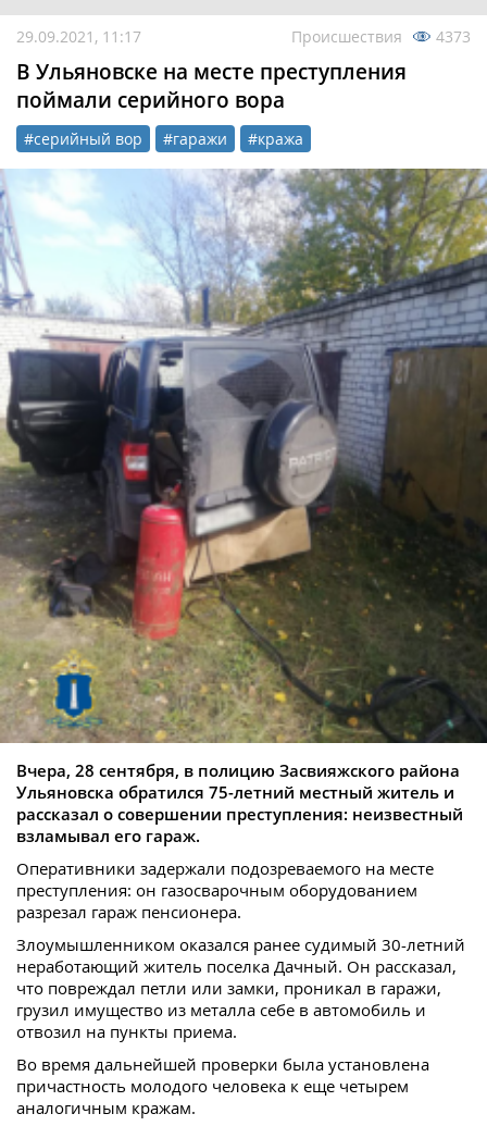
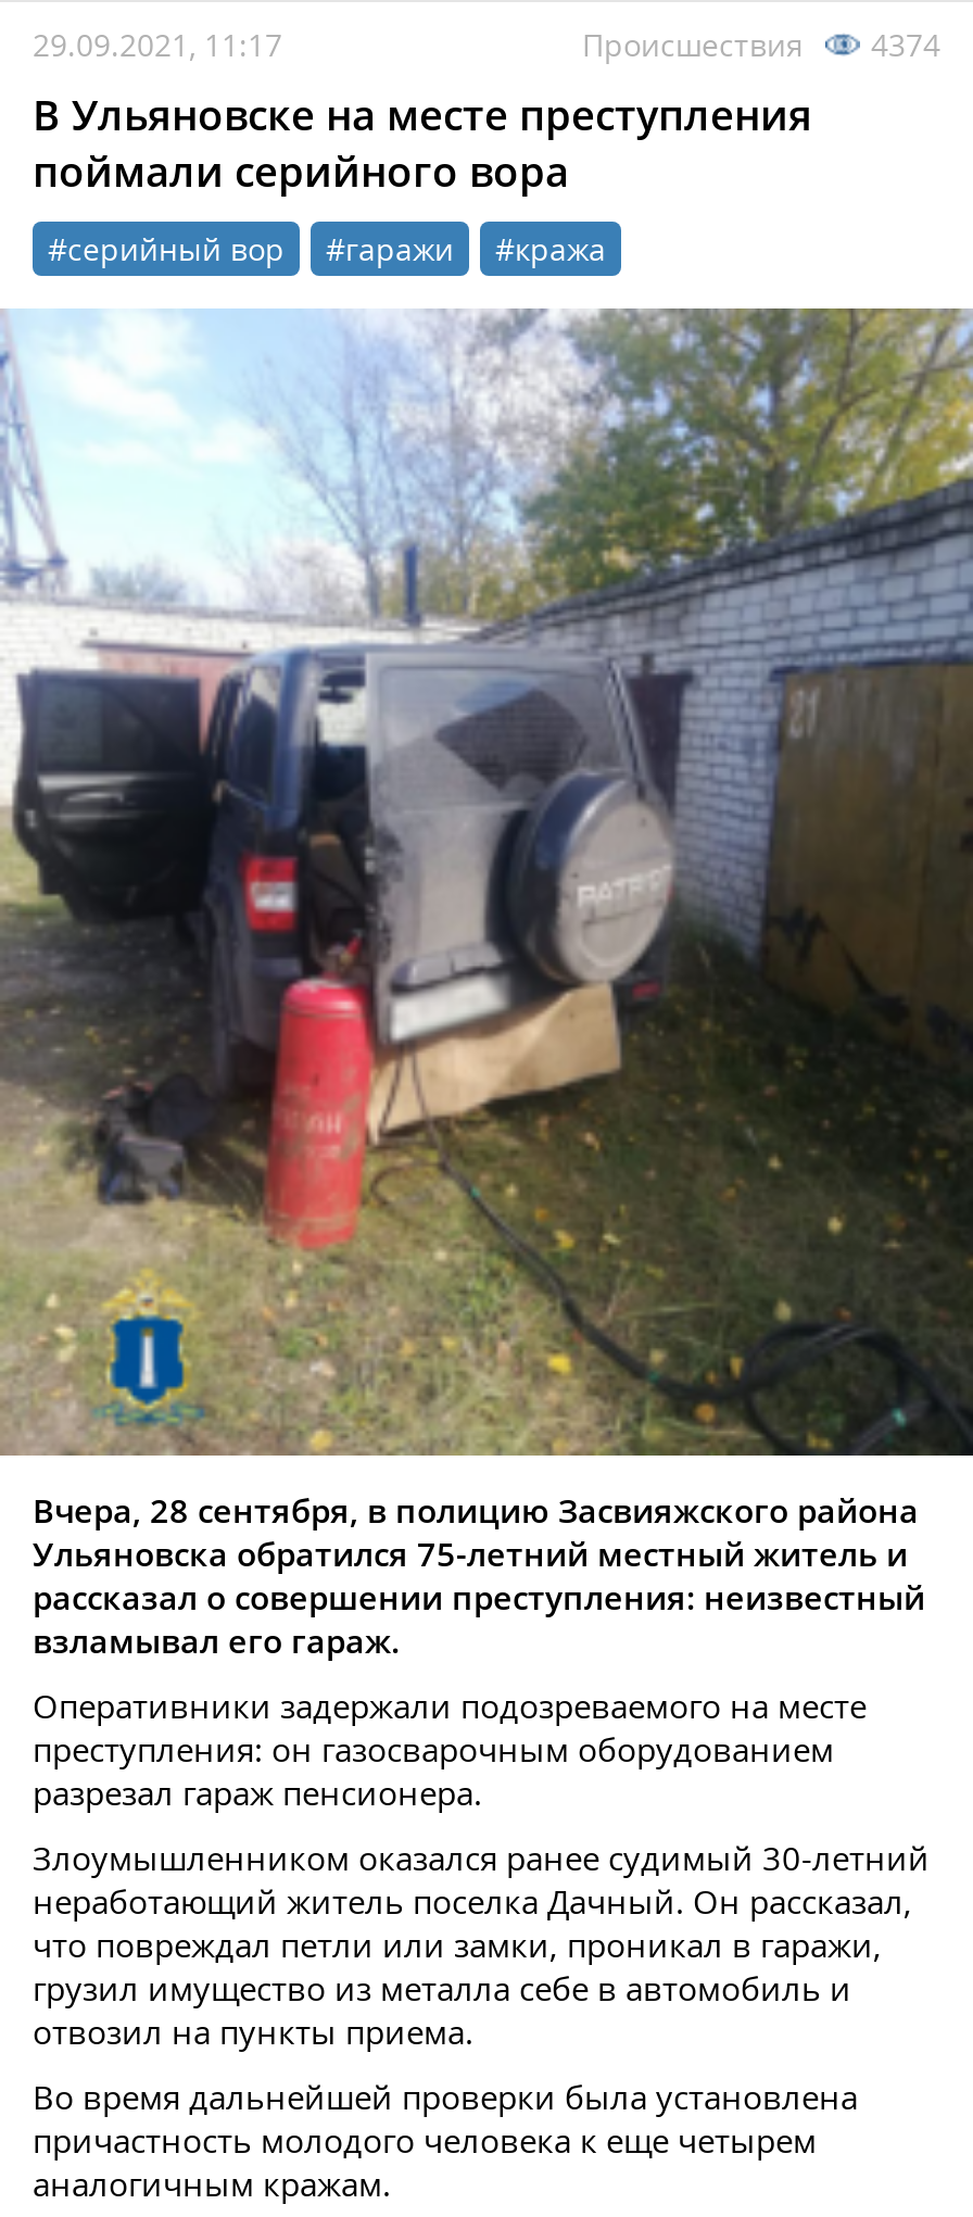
- Происшествия 4373
+ Происшествия 4374
